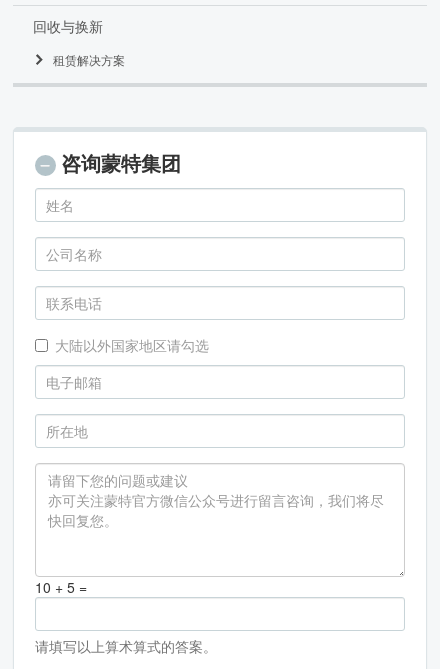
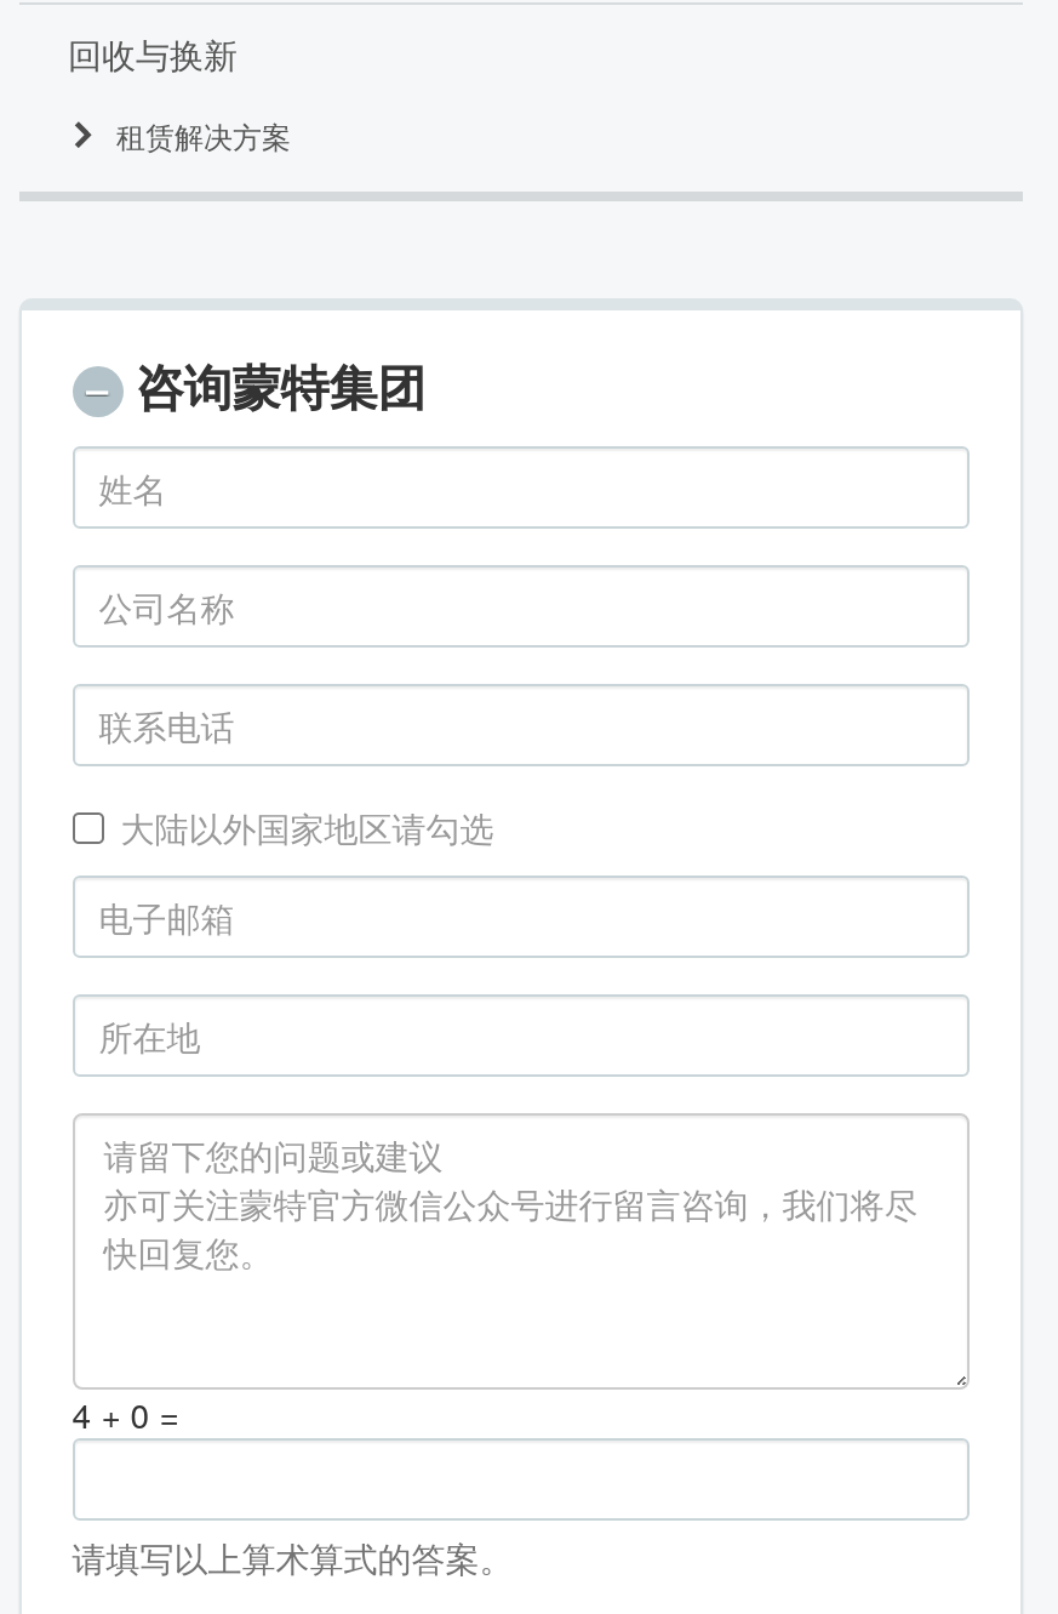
- 10 + 5 =
+ 4 + 0 =
